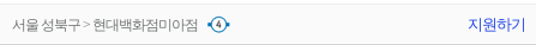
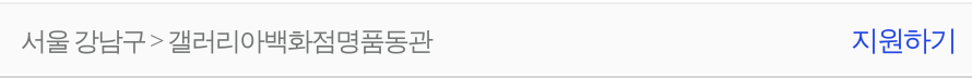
- 서울 성북구 > 현대백화점미아점
+ 서울 강남구 > 갤러리아백화점명품동관
